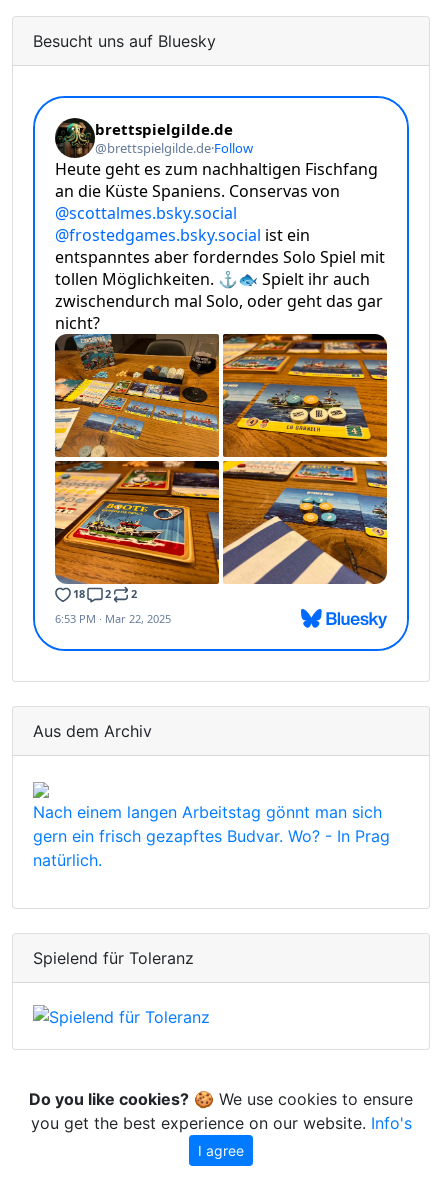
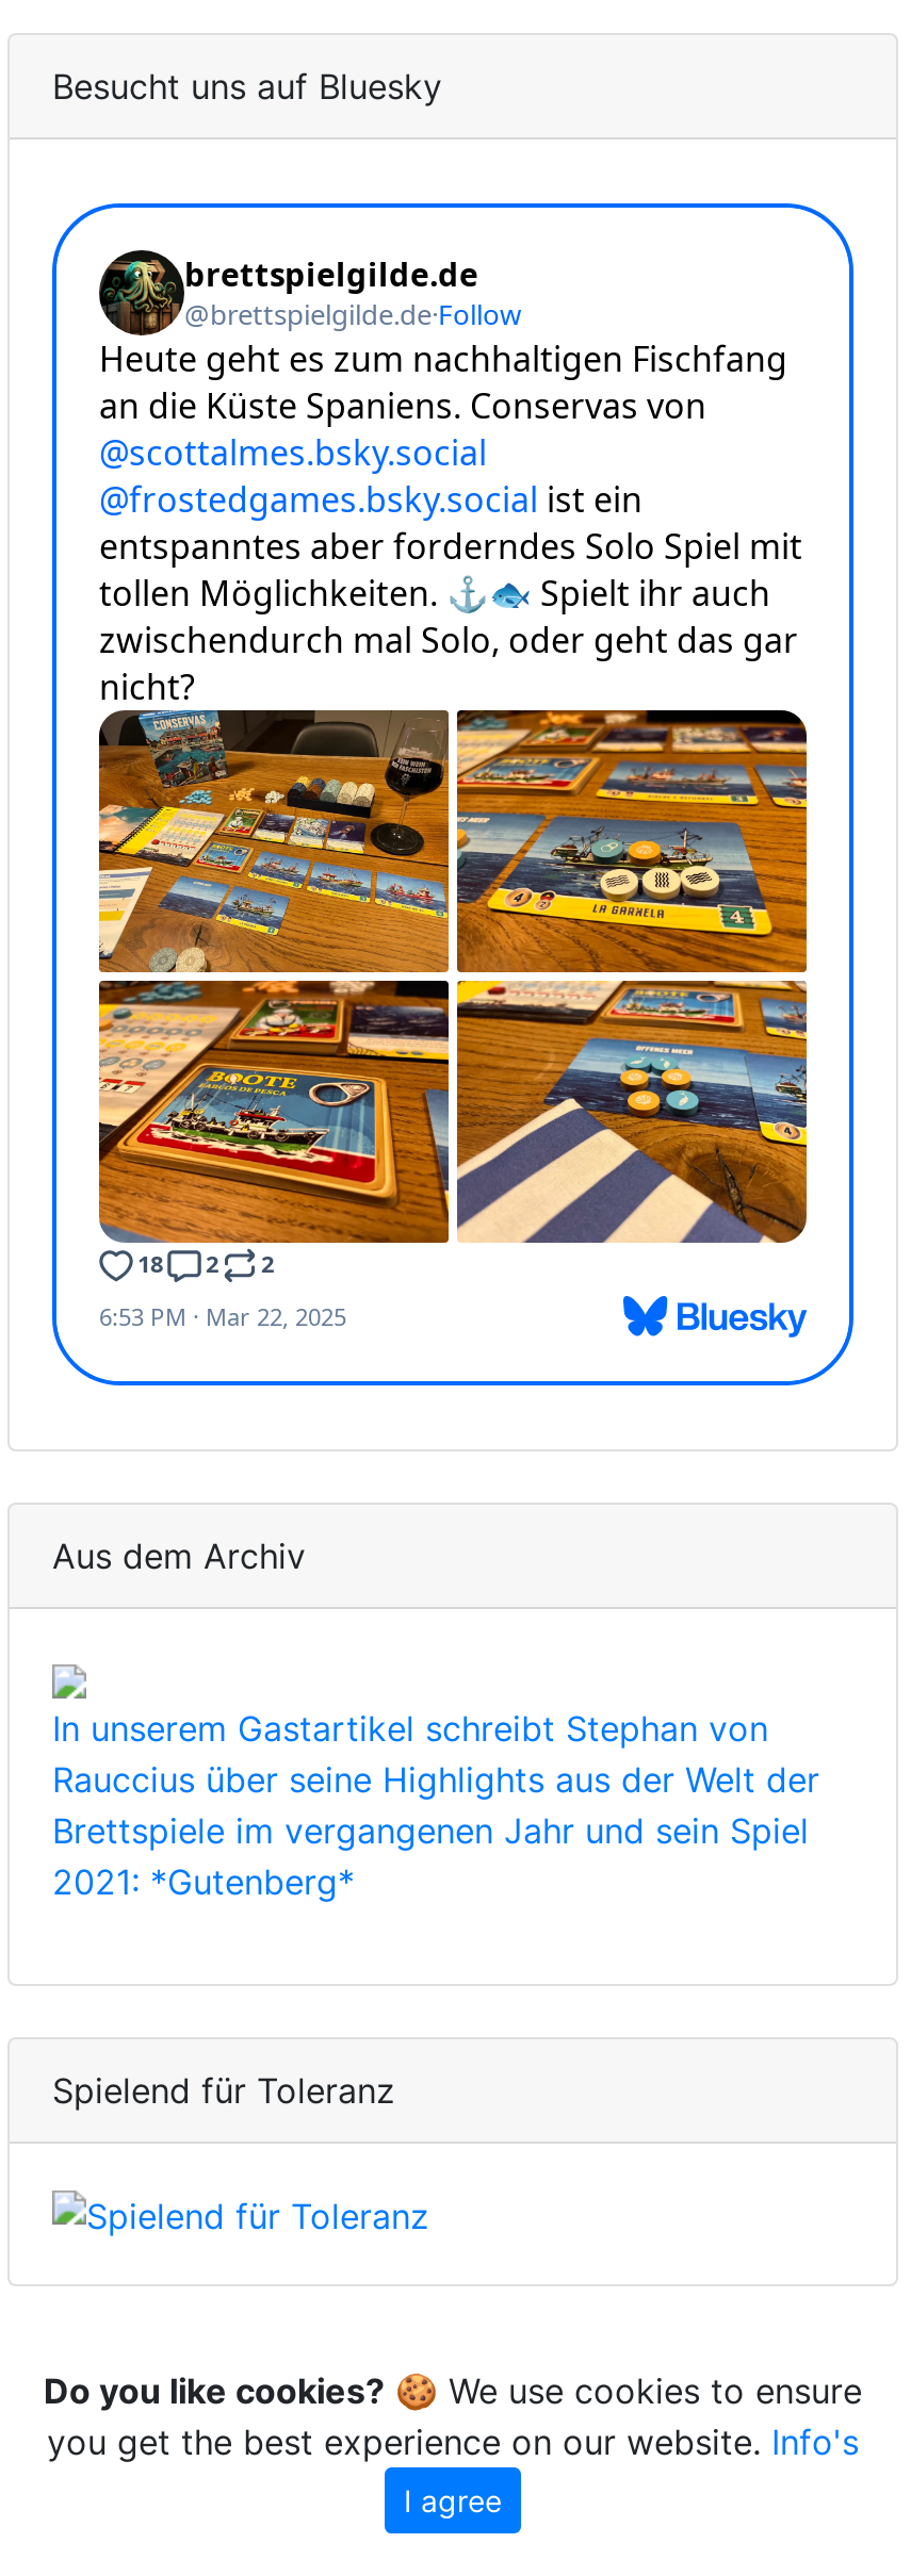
- Nach einem langen Arbeitstag gönnt man sich
- gern ein frisch gezapftes Budvar. Wo? - In Prag
- natürlich.
+ In unserem Gastartikel schreibt Stephan von
+ Rauccius über seine Highlights aus der Welt der
+ Brettspiele im vergangenen Jahr und sein Spiel
+ 2021: *Gutenberg*
